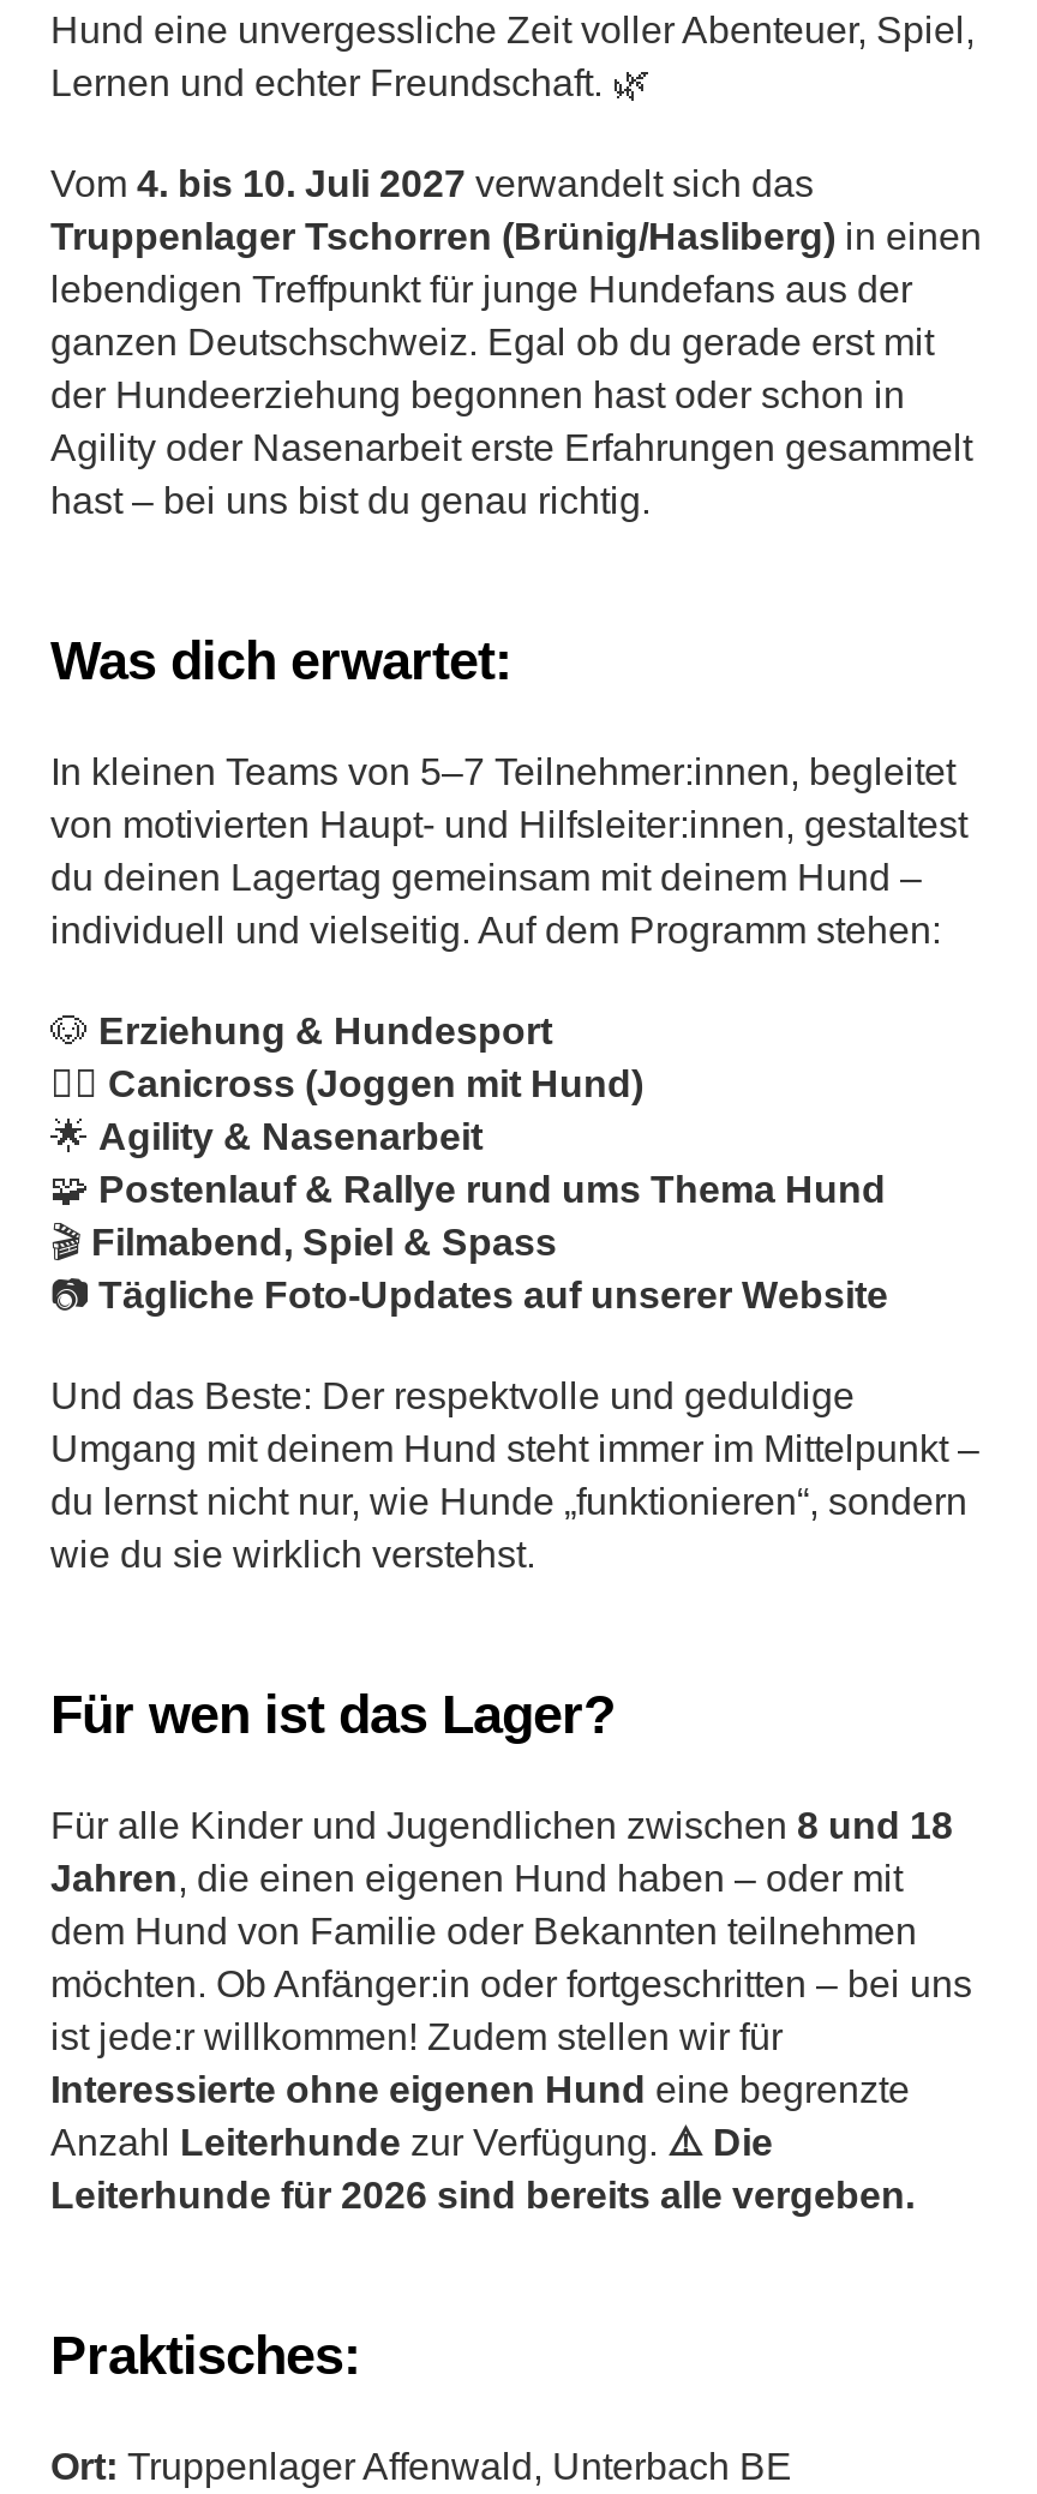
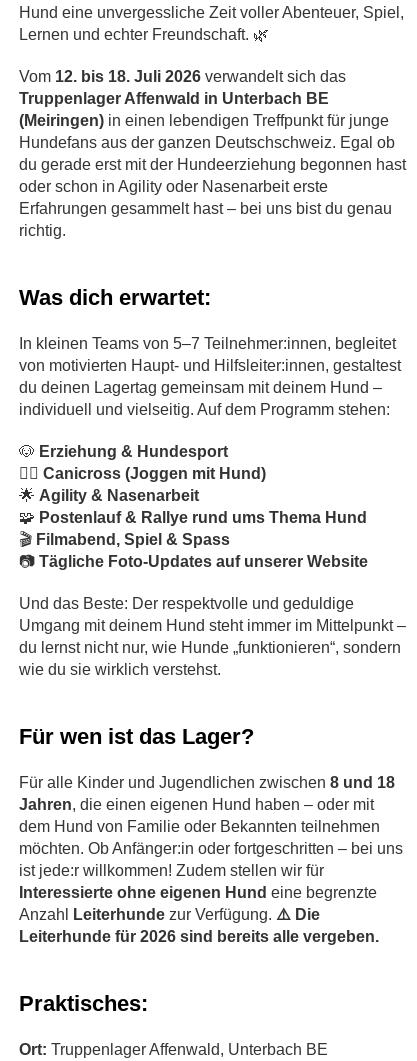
- Vom 4. bis 10. Juli 2027 verwandelt sich das
- Truppenlager Tschorren (Brünig/Hasliberg) in einen
- lebendigen Treffpunkt für junge Hundefans aus der
- ganzen Deutschschweiz. Egal ob du gerade erst mit
- der Hundeerziehung begonnen hast oder schon in
- Agility oder Nasenarbeit erste Erfahrungen gesammelt
- hast – bei uns bist du genau richtig.
+ Vom 12. bis 18. Juli 2026 verwandelt sich das
+ Truppenlager Affenwald in Unterbach BE
+ (Meiringen) in einen lebendigen Treffpunkt für junge
+ Hundefans aus der ganzen Deutschschweiz. Egal ob
+ du gerade erst mit der Hundeerziehung begonnen hast
+ oder schon in Agility oder Nasenarbeit erste
+ Erfahrungen gesammelt hast – bei uns bist du genau
+ richtig.
